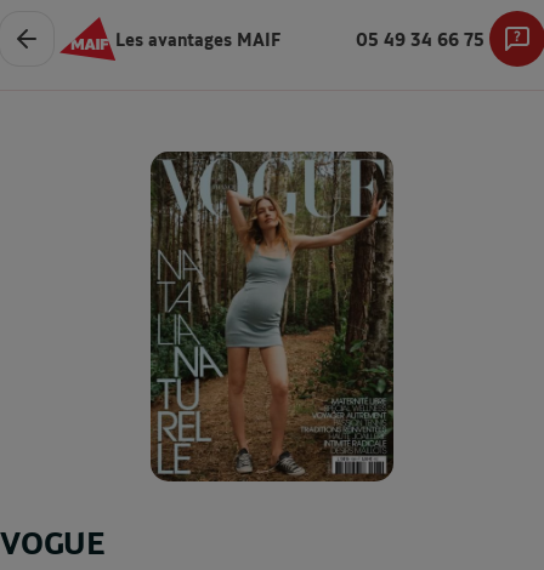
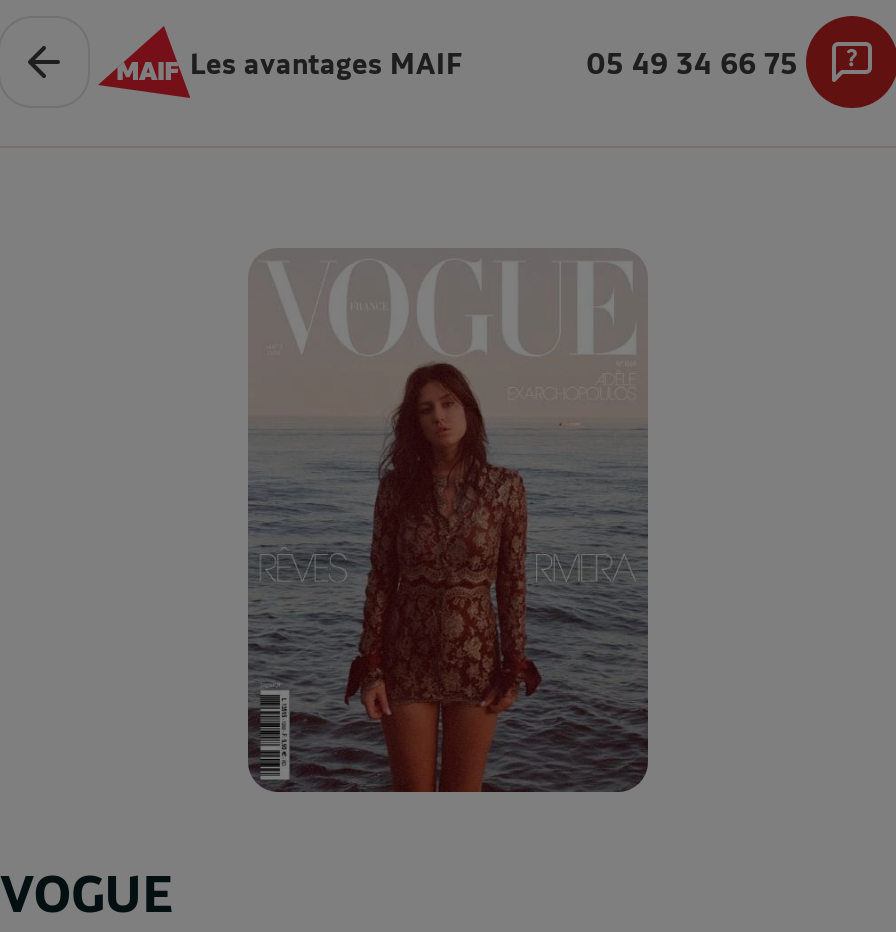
- [image]
+ [image]
